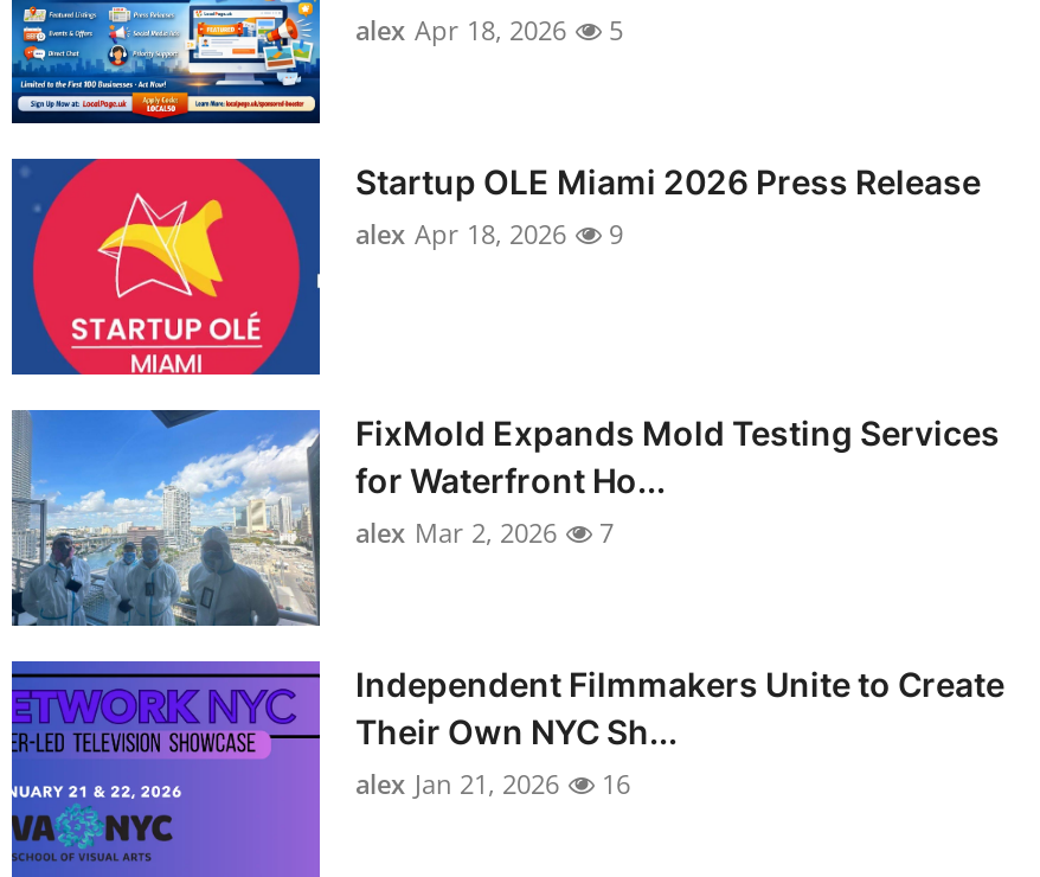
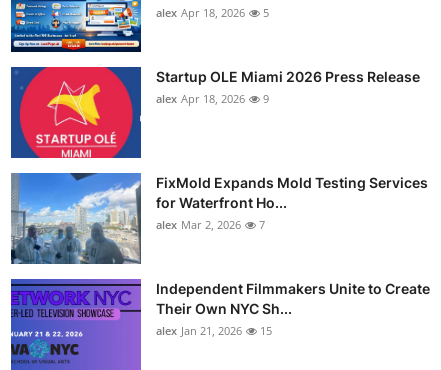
- alex Jan 21, 2026 16
+ alex Jan 21, 2026 15
